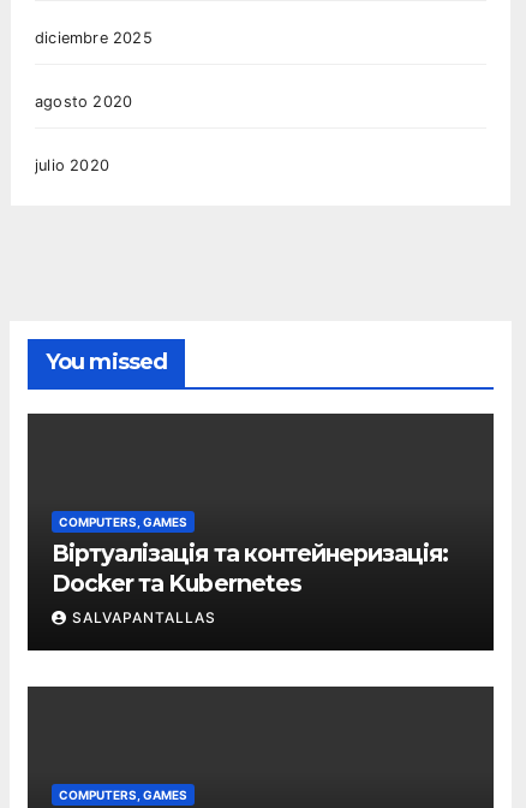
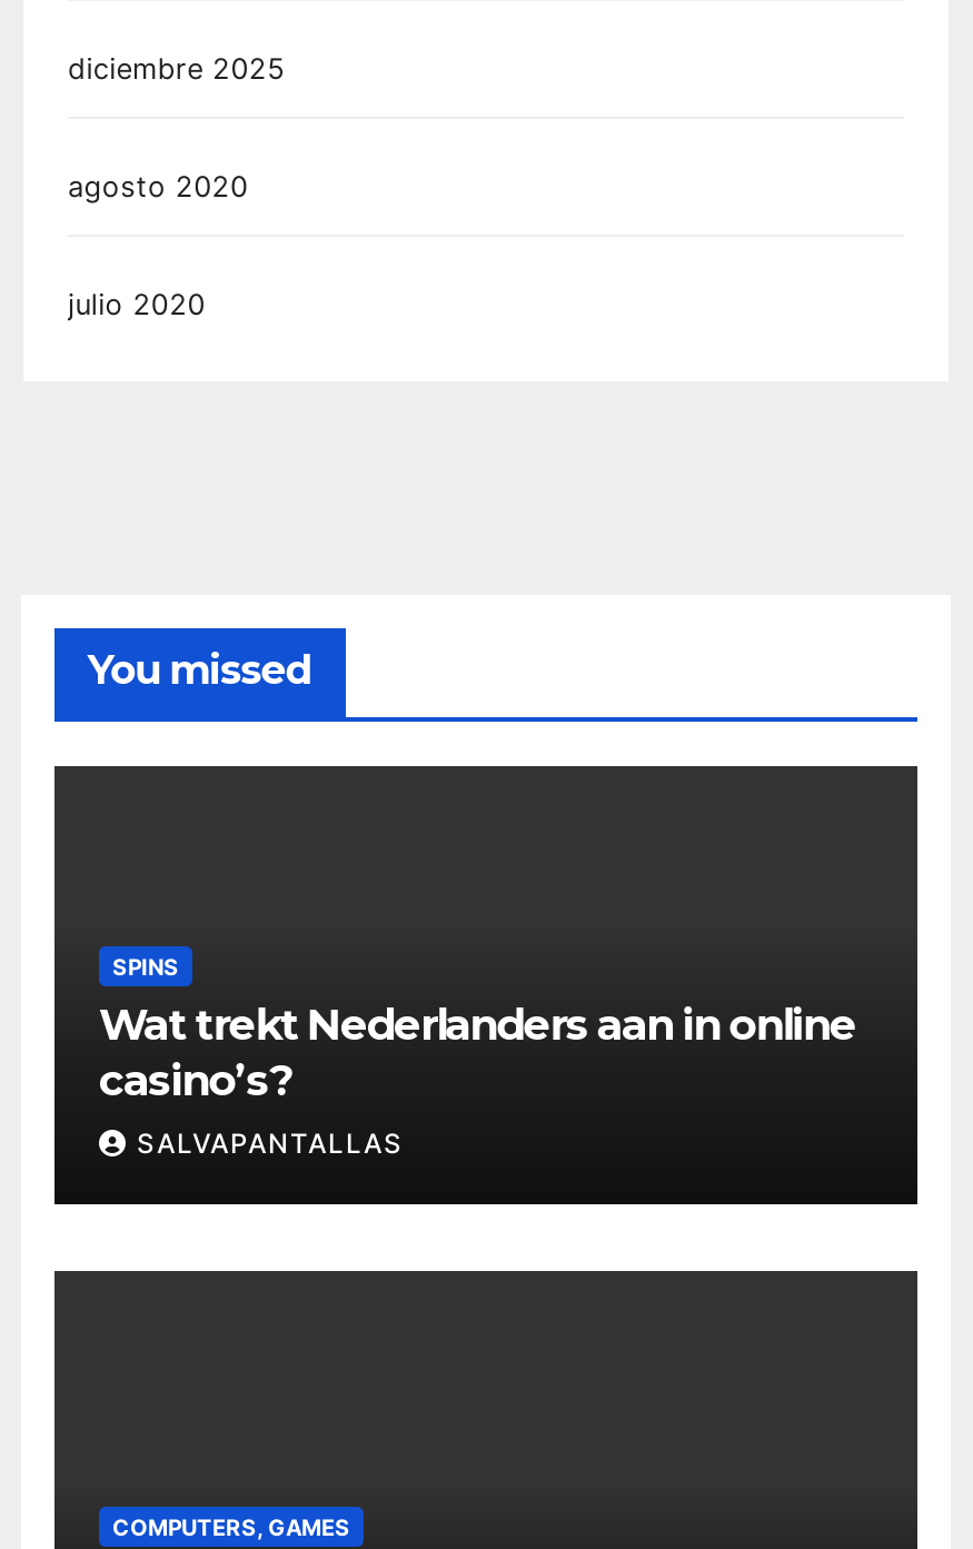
- COMPUTERS, GAMES
- Віртуалізація та контейнеризація:
- Docker та Kubernetes
+ SPINS
+ Wat trekt Nederlanders aan in online
+ casino’s?
